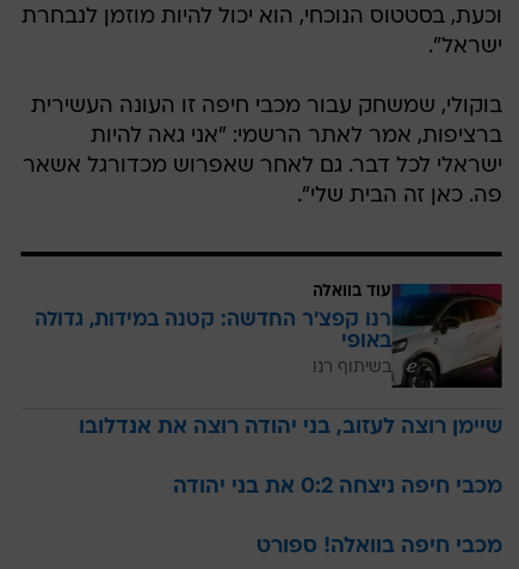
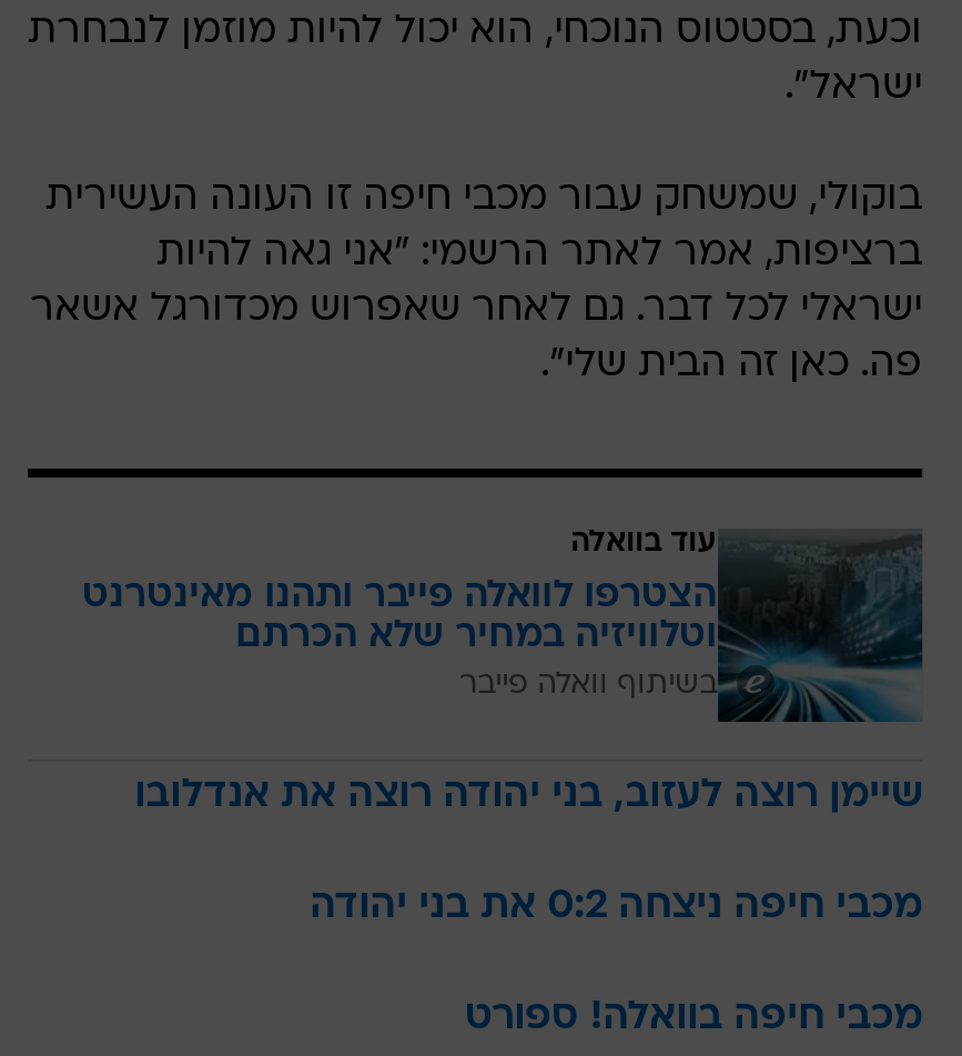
- [image]
- רנו קפצ'ר החדשה: קטנה במידות, גדולה
- באופי
- בשיתוף רנו
+ [image]
+ הצטרפו לוואלה פייבר ותהנו מאינטרנט
+ וטלוויזיה במחיר שלא הכרתם
+ בשיתוף וואלה פייבר
